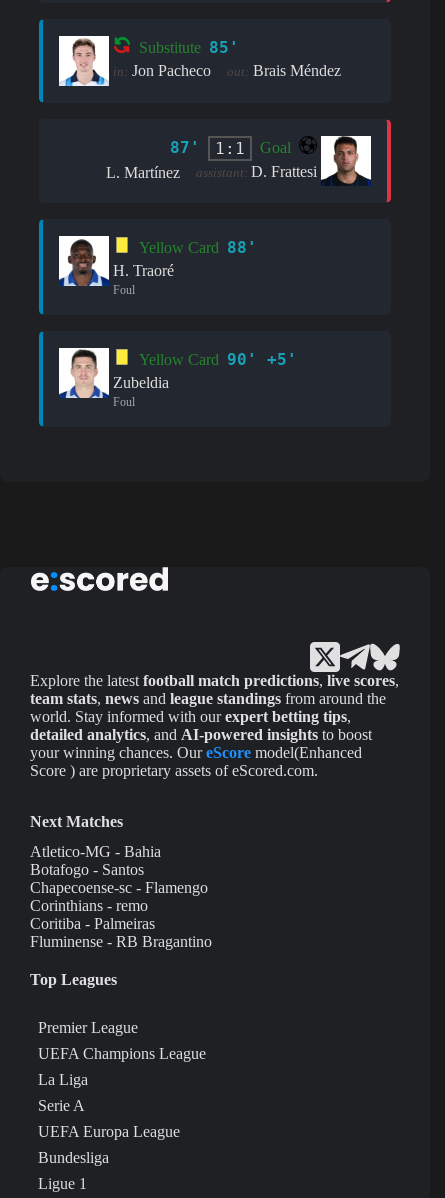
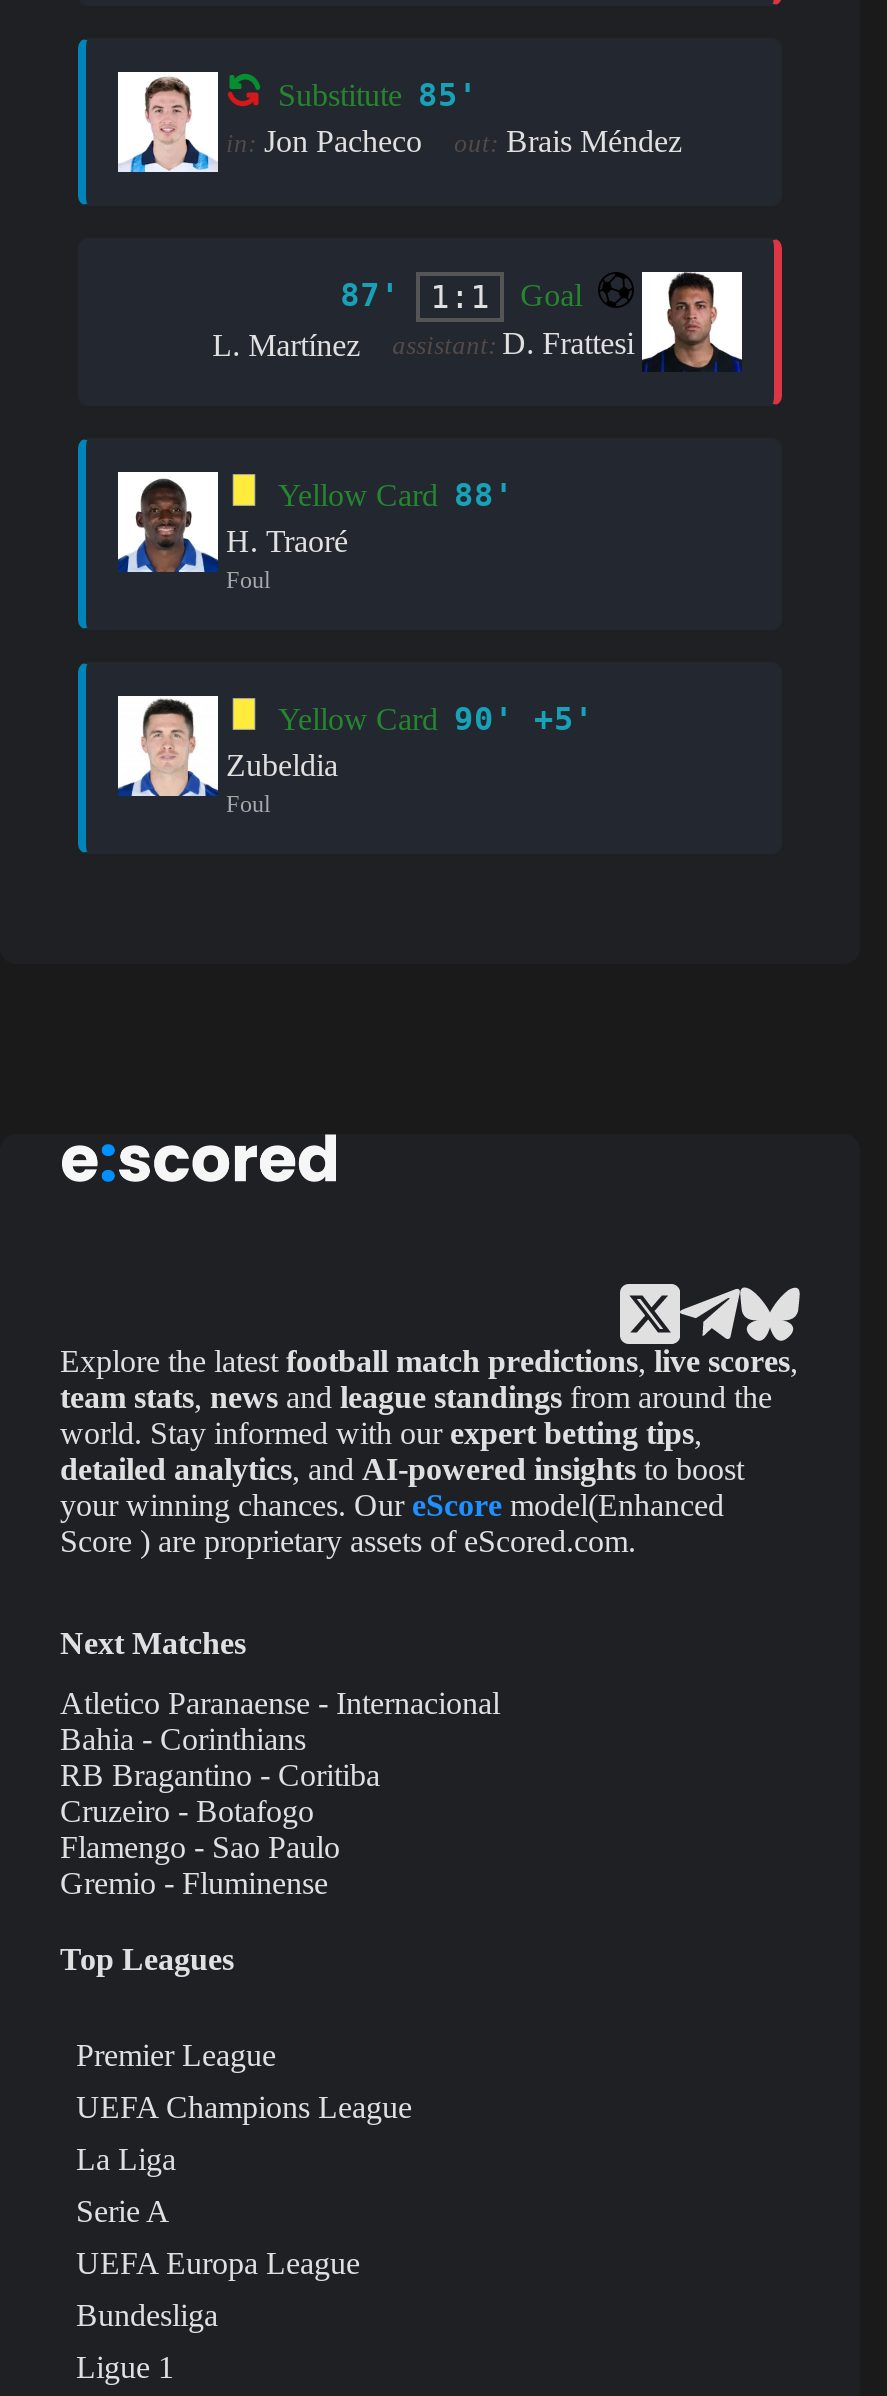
- Atletico-MG - Bahia
- Botafogo - Santos
- Chapecoense-sc - Flamengo
- Corinthians - remo
- Coritiba - Palmeiras
- Fluminense - RB Bragantino
+ Atletico Paranaense - Internacional
+ Bahia - Corinthians
+ RB Bragantino - Coritiba
+ Cruzeiro - Botafogo
+ Flamengo - Sao Paulo
+ Gremio - Fluminense
